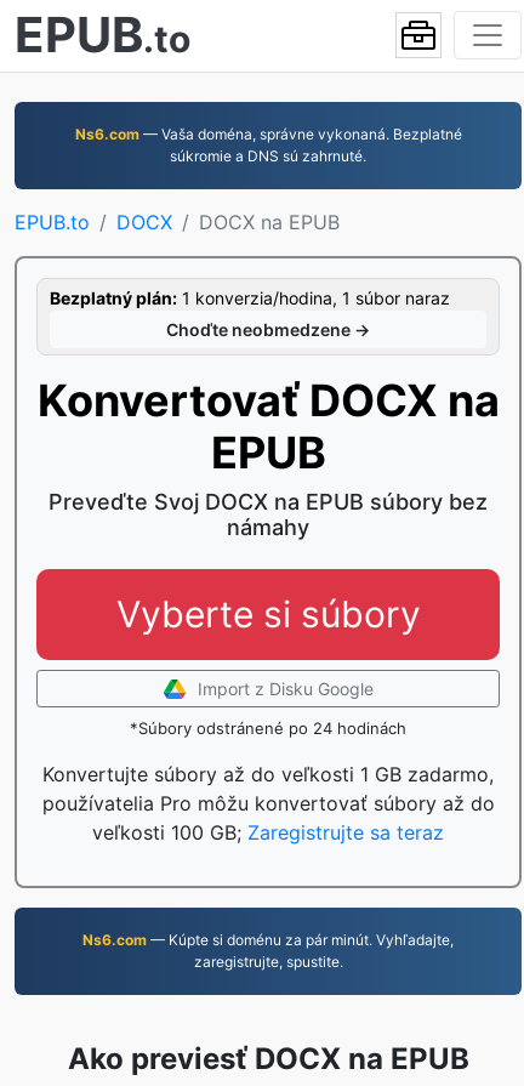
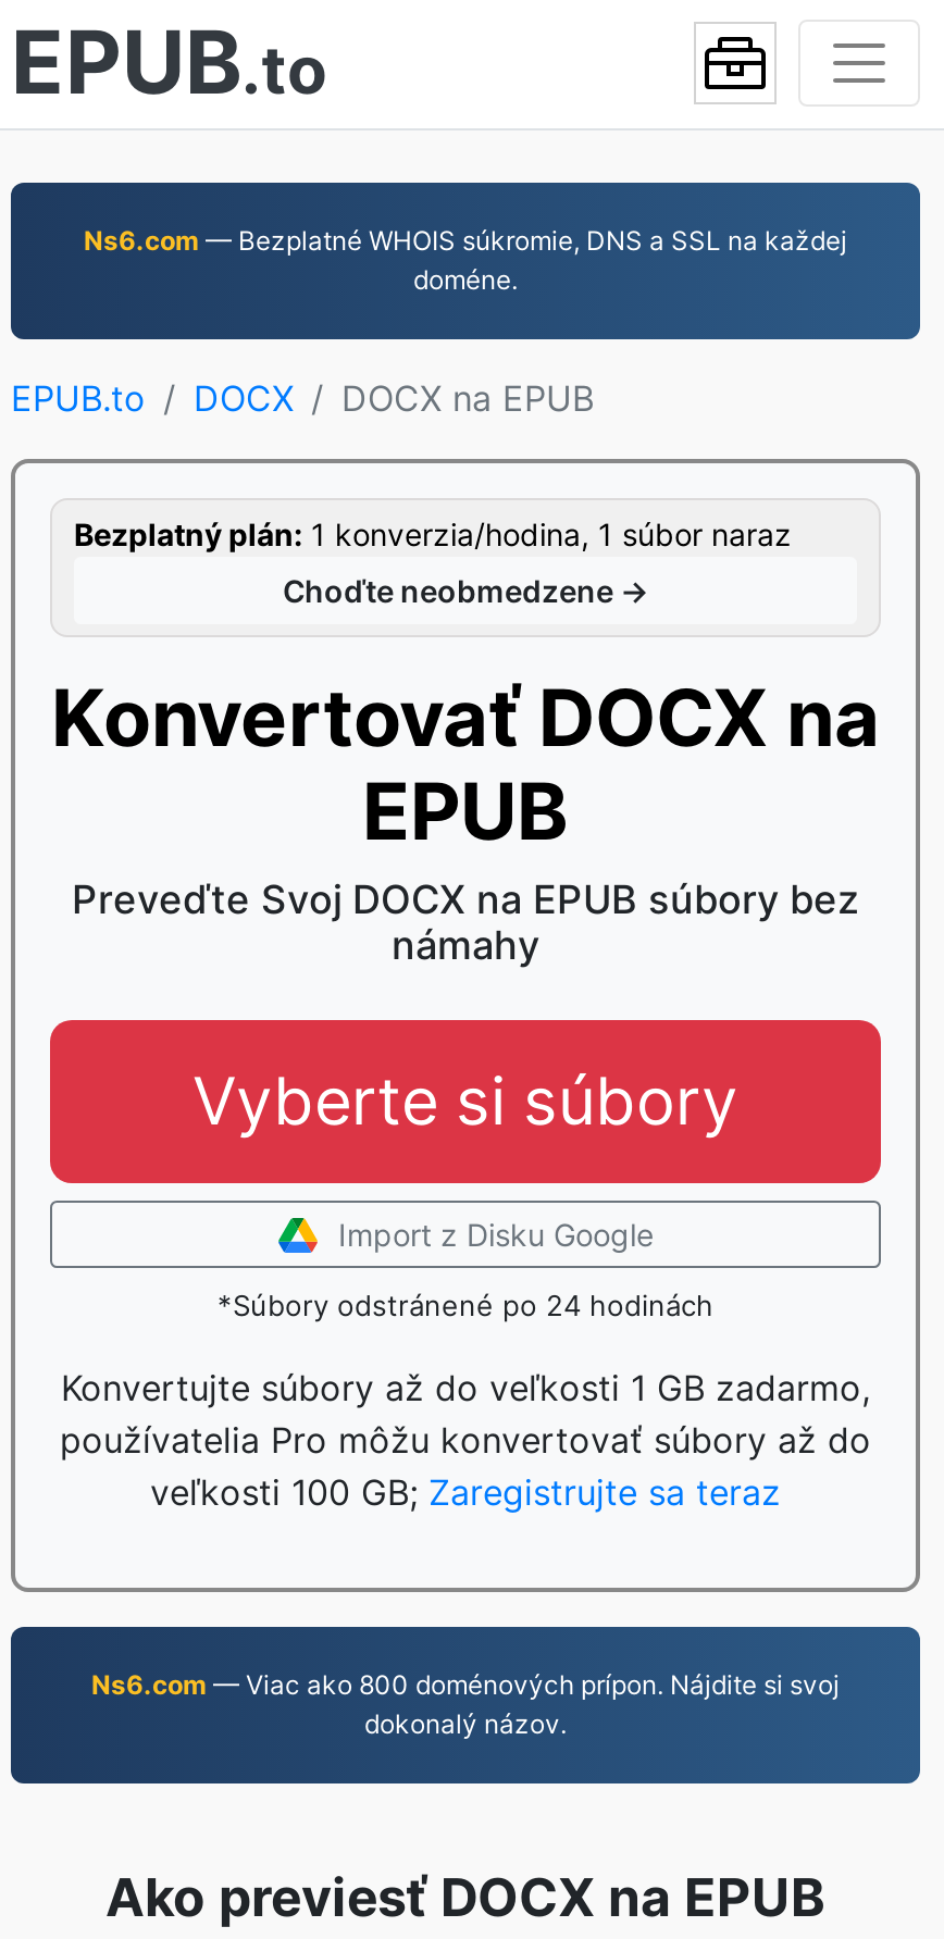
- Ns6.com — Vaša doména, správne vykonaná. Bezplatné
- súkromie a DNS sú zahrnuté.
+ Ns6.com — Bezplatné WHOIS súkromie, DNS a SSL na každej
+ doméne.

- Ns6.com — Kúpte si doménu za pár minút. Vyhľadajte,
- zaregistrujte, spustite.
+ Ns6.com — Viac ako 800 doménových prípon. Nájdite si svoj
+ dokonalý názov.
